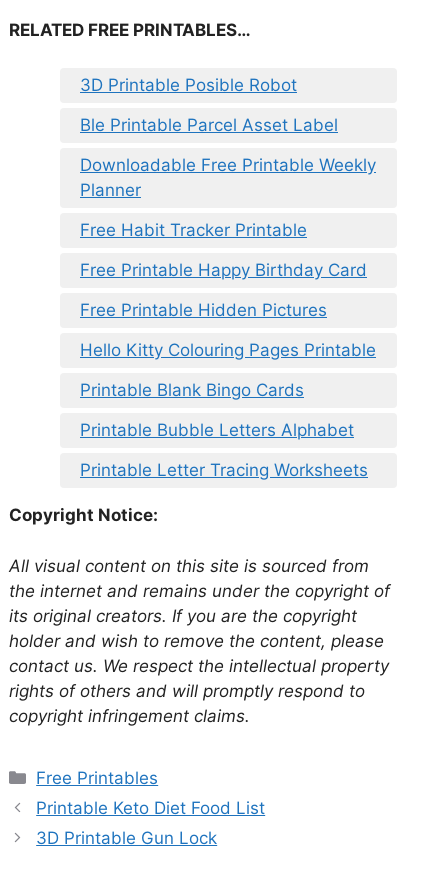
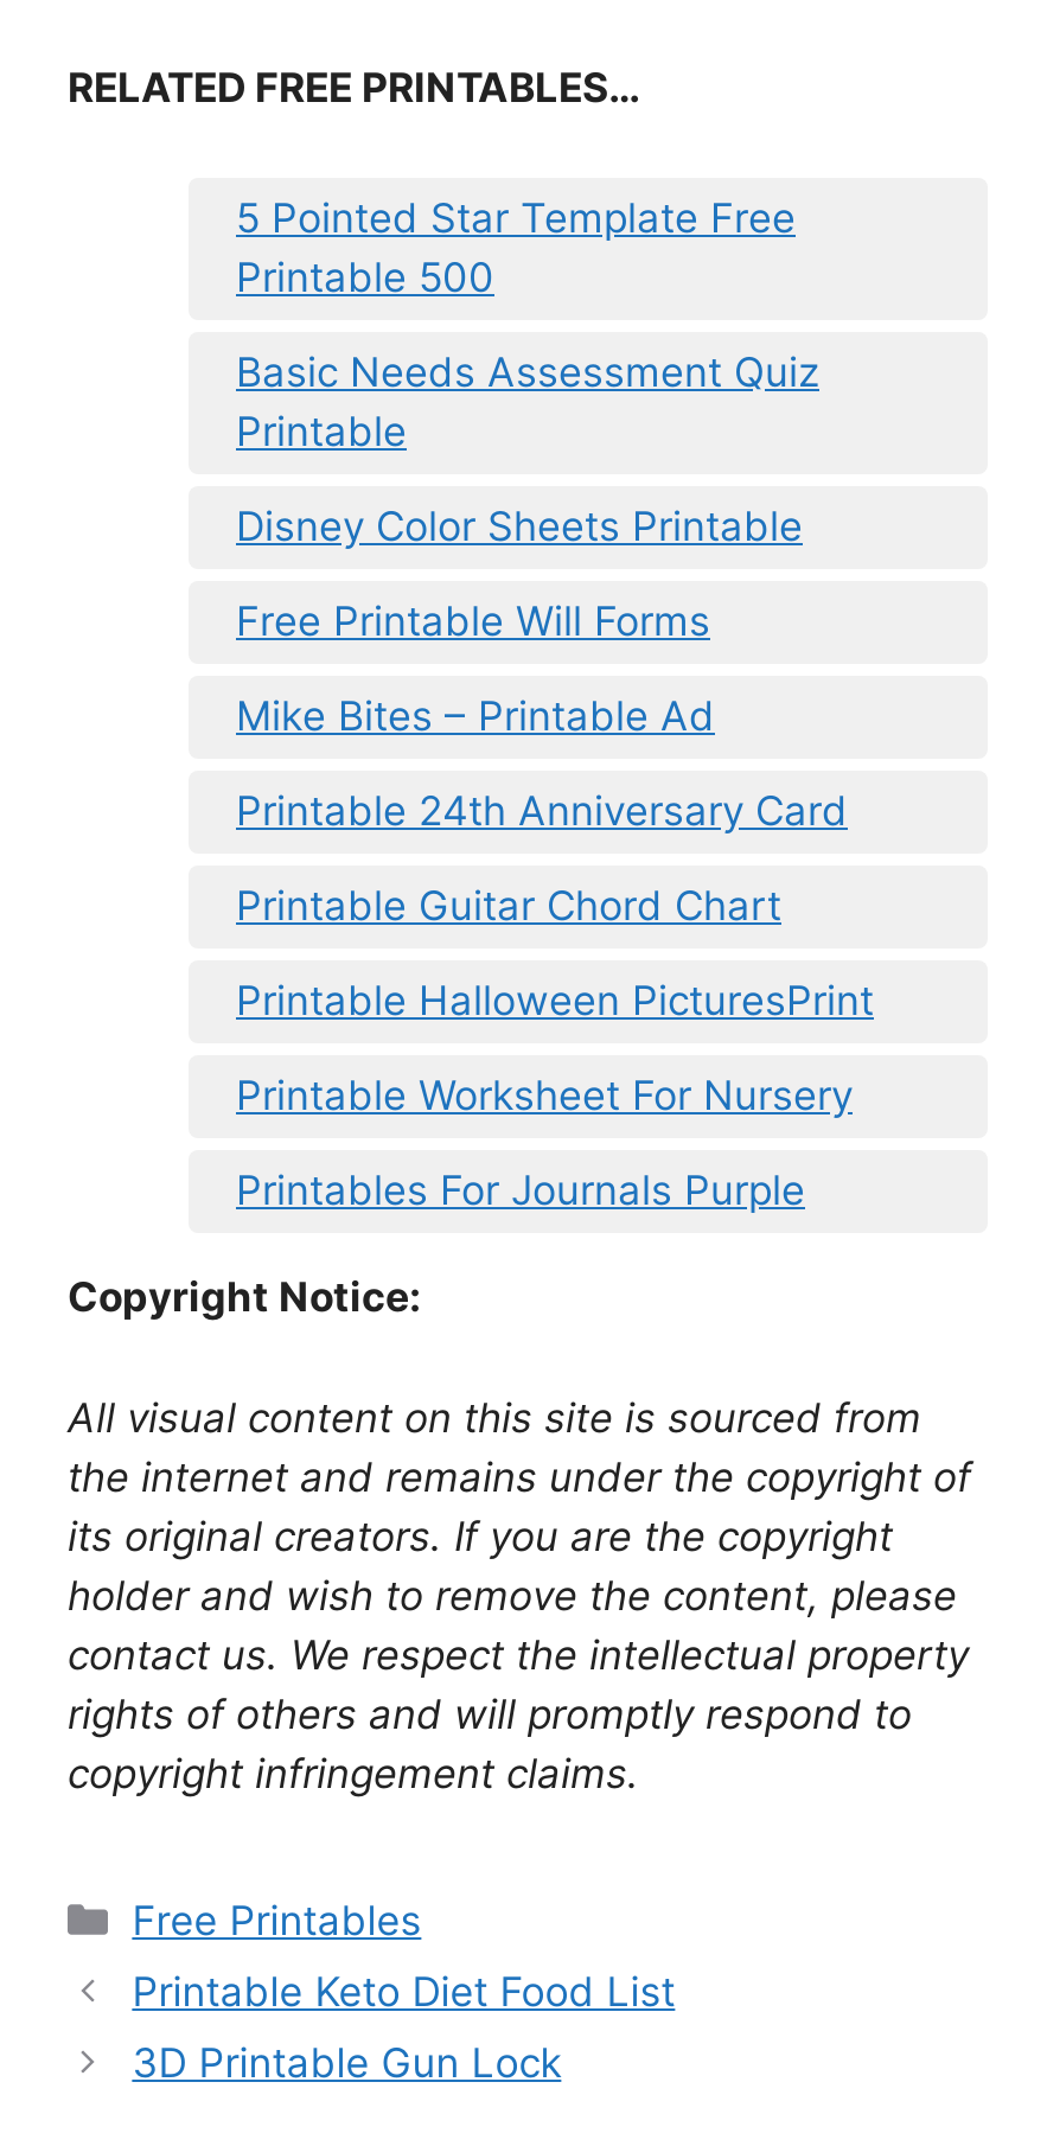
- 3D Printable Posible Robot
+ 5 Pointed Star Template Free
+ Printable 500

- Ble Printable Parcel Asset Label
+ Basic Needs Assessment Quiz
+ Printable

- Downloadable Free Printable Weekly
- Planner
+ Disney Color Sheets Printable

- Free Habit Tracker Printable
+ Free Printable Will Forms

- Free Printable Happy Birthday Card
+ Mike Bites – Printable Ad

- Free Printable Hidden Pictures
+ Printable 24th Anniversary Card

- Hello Kitty Colouring Pages Printable
+ Printable Guitar Chord Chart

- Printable Blank Bingo Cards
+ Printable Halloween PicturesPrint

- Printable Bubble Letters Alphabet
+ Printable Worksheet For Nursery

- Printable Letter Tracing Worksheets
+ Printables For Journals Purple
